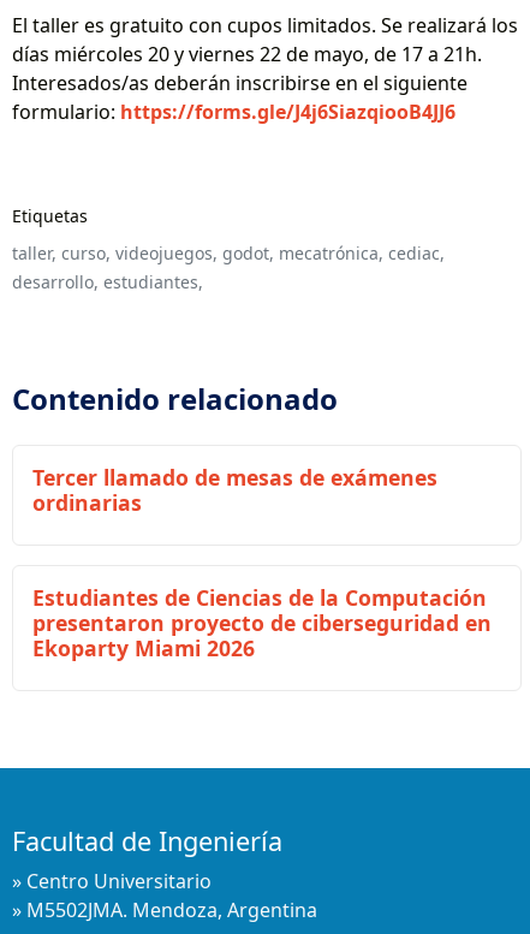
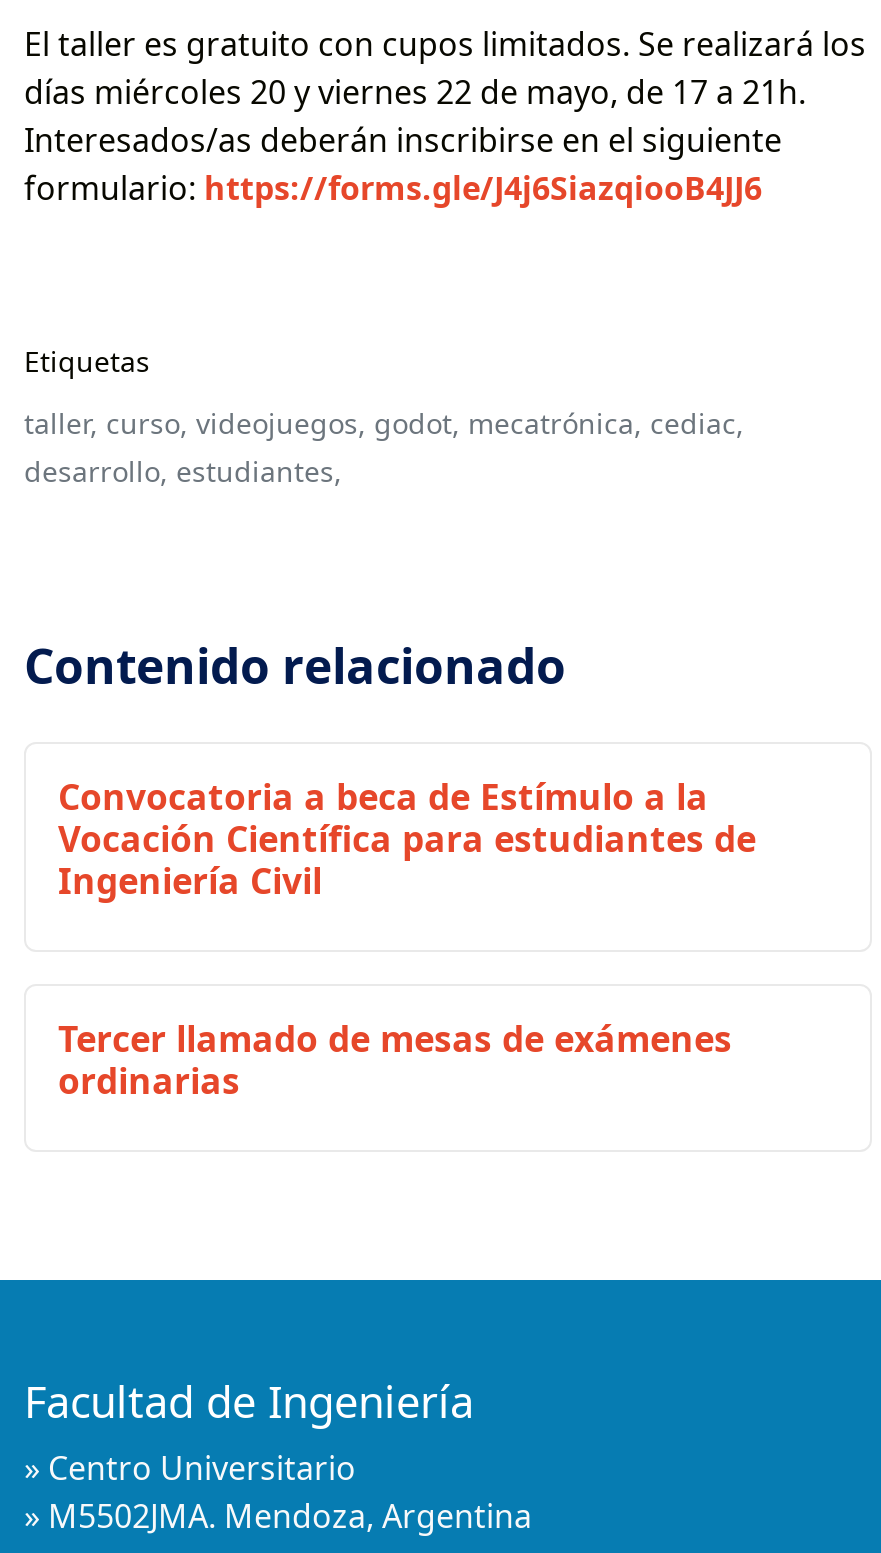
+ Convocatoria a beca de Estímulo a la
+ Vocación Científica para estudiantes de
+ Ingeniería Civil

moved down: Tercer llamado de mesas de exámenes | ordinarias

- Estudiantes de Ciencias de la Computación
- presentaron proyecto de ciberseguridad en
- Ekoparty Miami 2026
